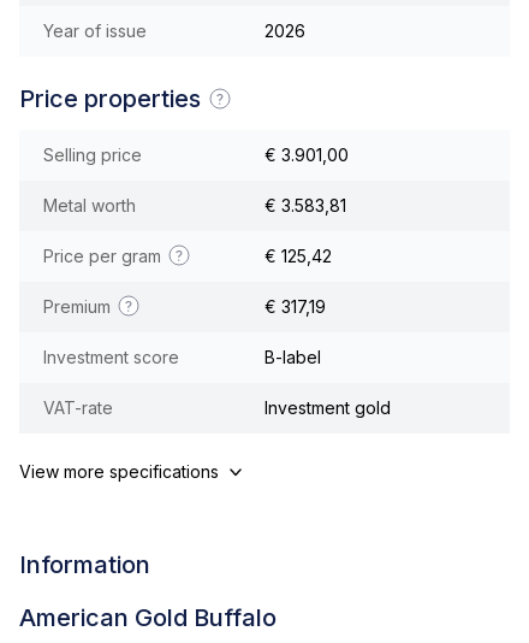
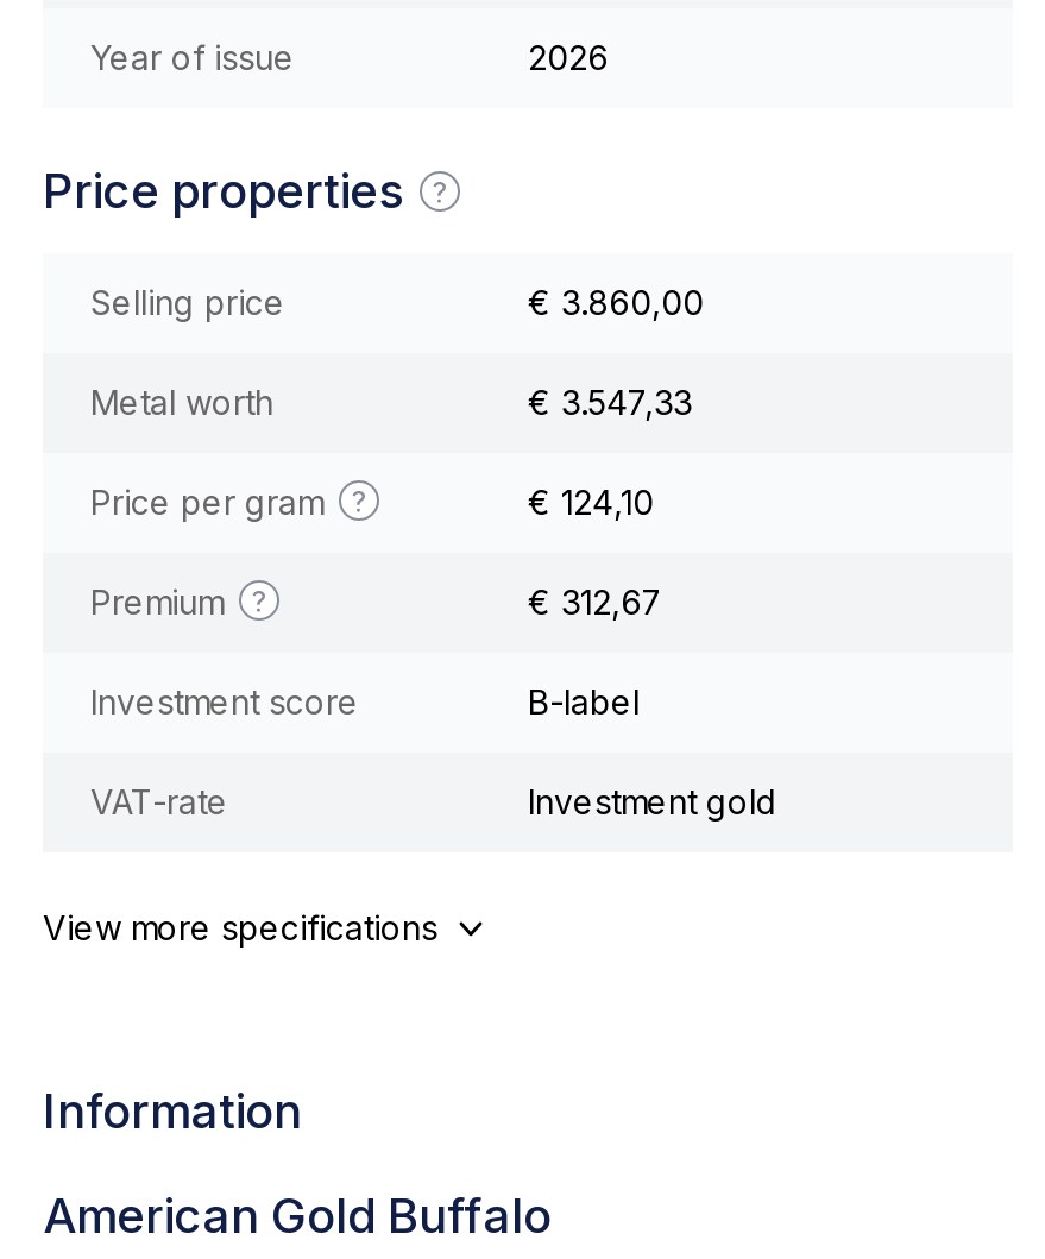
- € 3.901,00
+ € 3.860,00

- € 3.583,81
+ € 3.547,33

- € 125,42
+ € 124,10

- € 317,19
+ € 312,67
